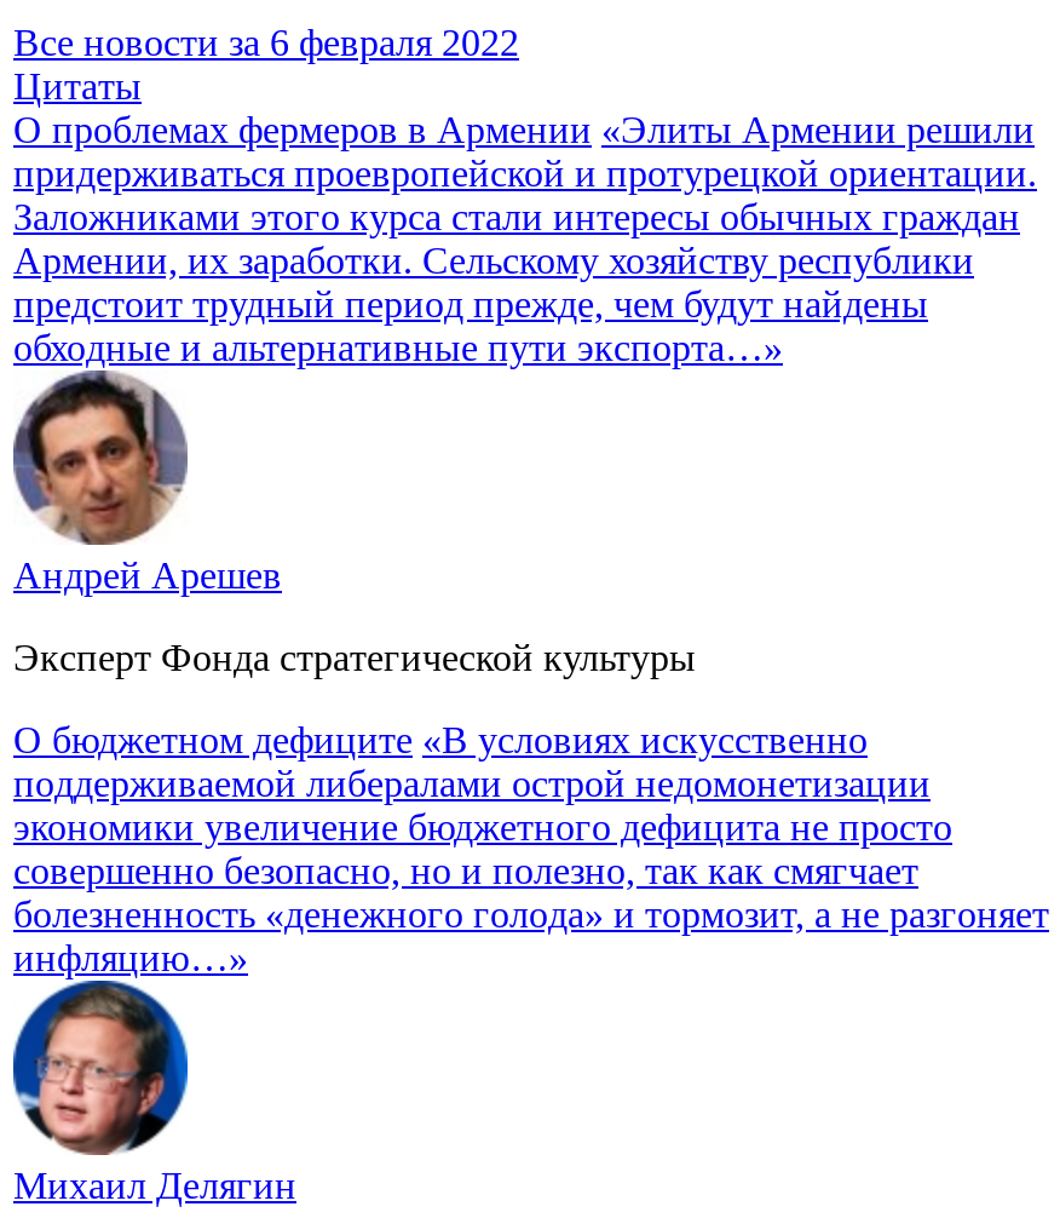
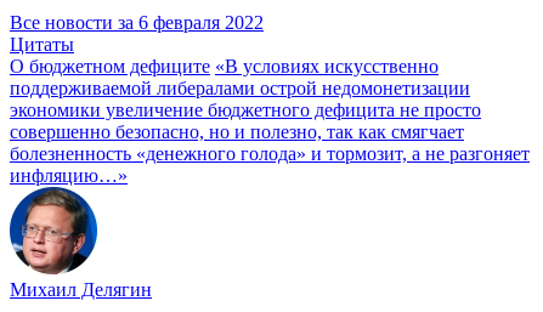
- О проблемах фермеров в Армении «Элиты Армении решили
- придерживаться проевропейской и протурецкой ориентации.
- Заложниками этого курса стали интересы обычных граждан
- Армении, их заработки. Сельскому хозяйству республики
- предстоит трудный период прежде, чем будут найдены
- обходные и альтернативные пути экспорта…»

- [image]
- Андрей Арешев
- Эксперт Фонда стратегической культуры
